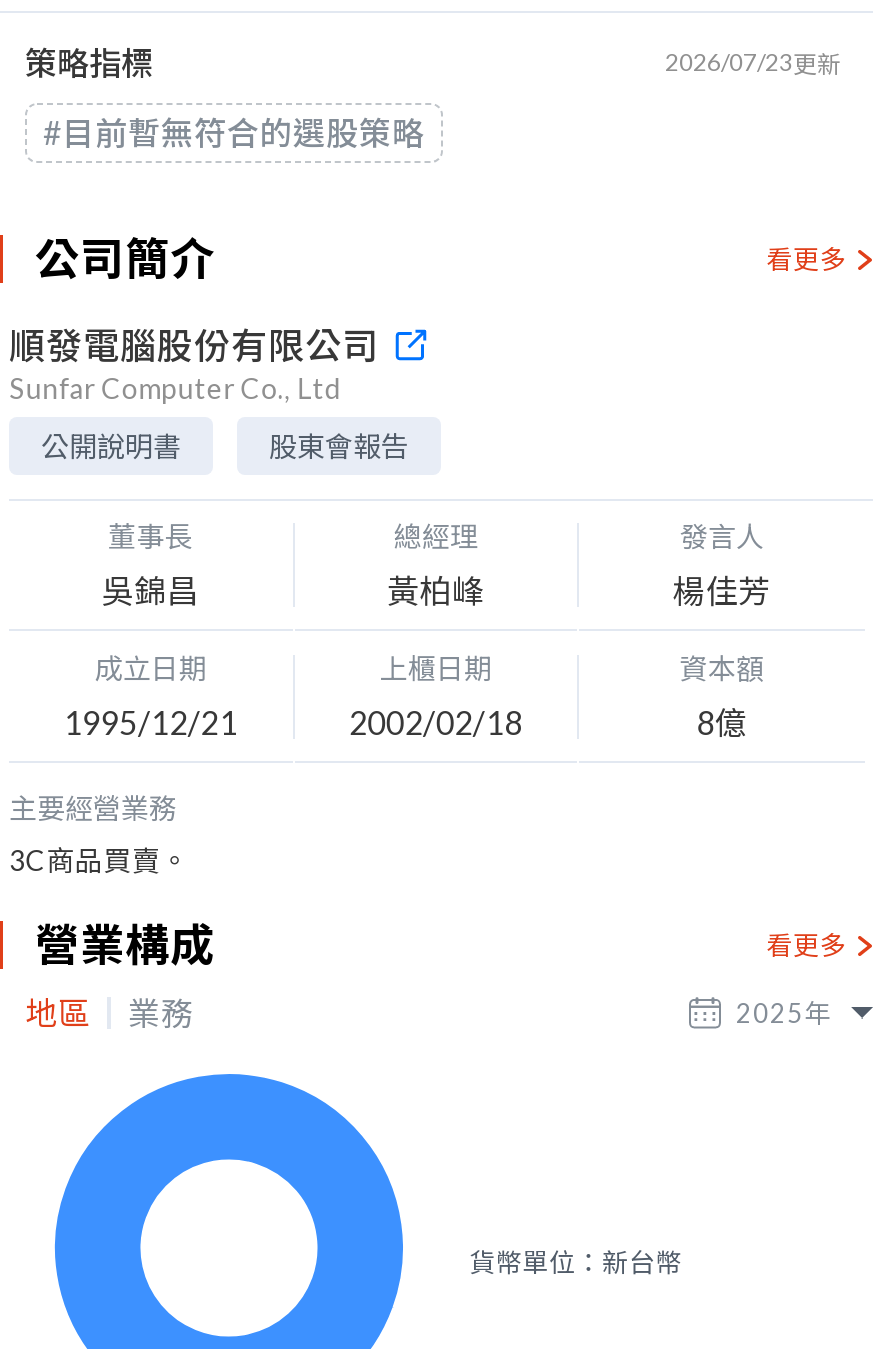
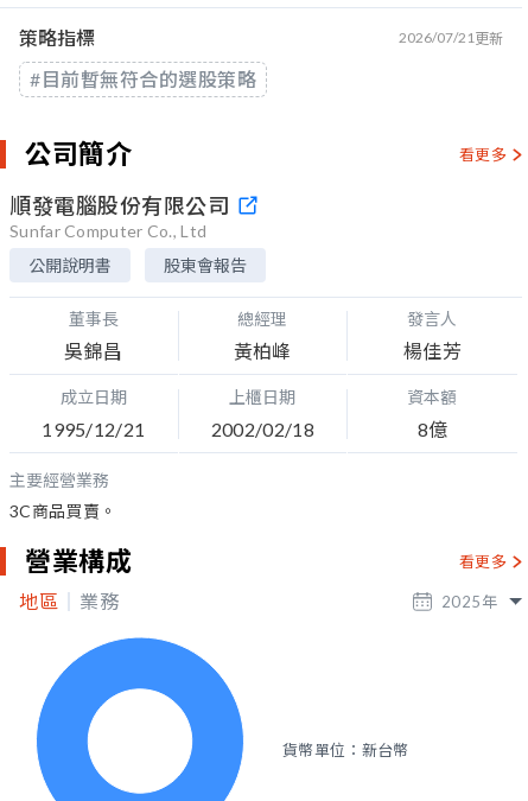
- 2026/07/23更新
+ 2026/07/21更新
